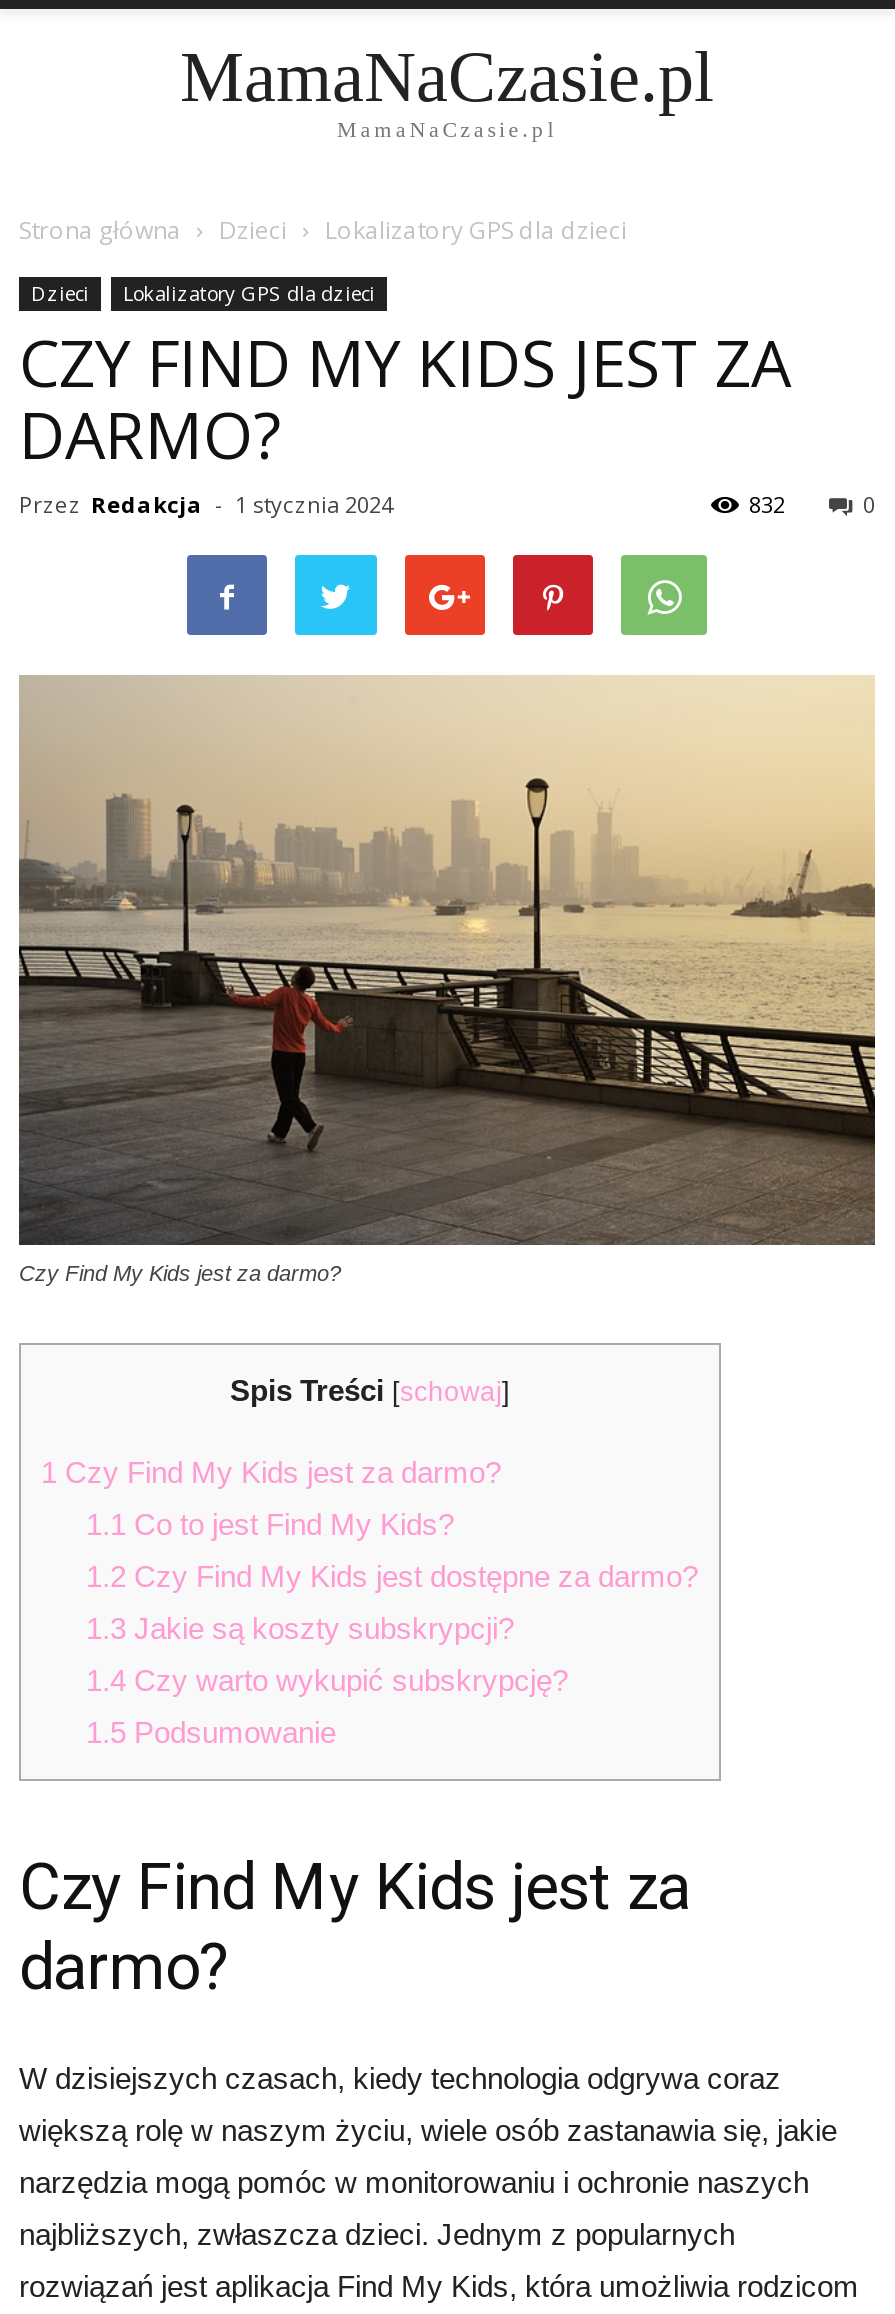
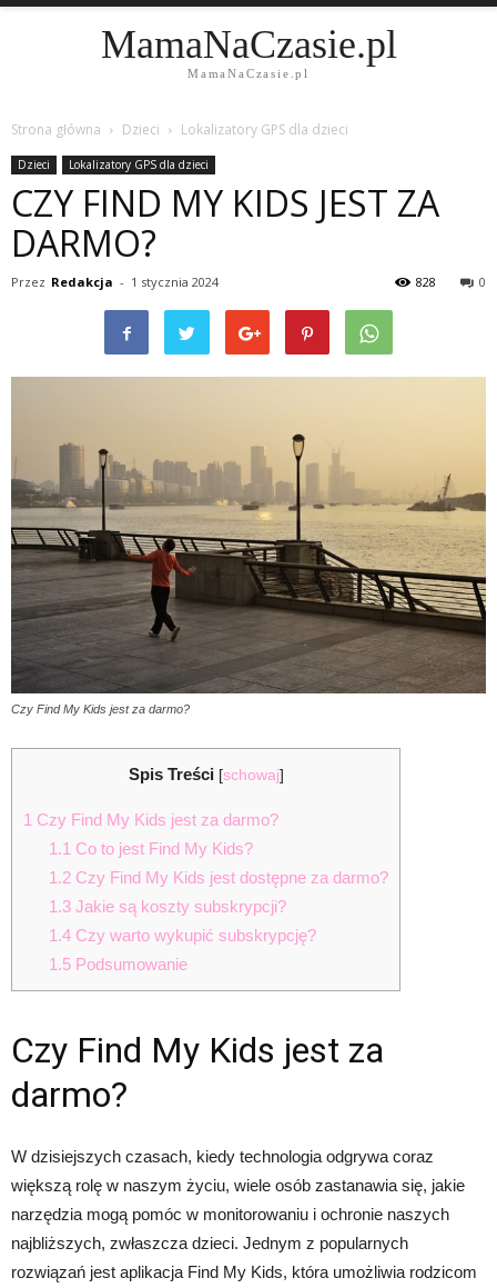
- 832
+ 828
